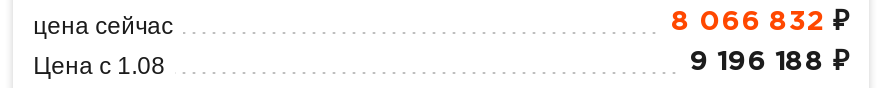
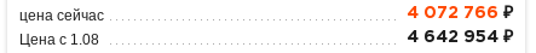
- 8 066 832 ₽
+ 4 072 766 ₽

- 9 196 188 ₽
+ 4 642 954 ₽
